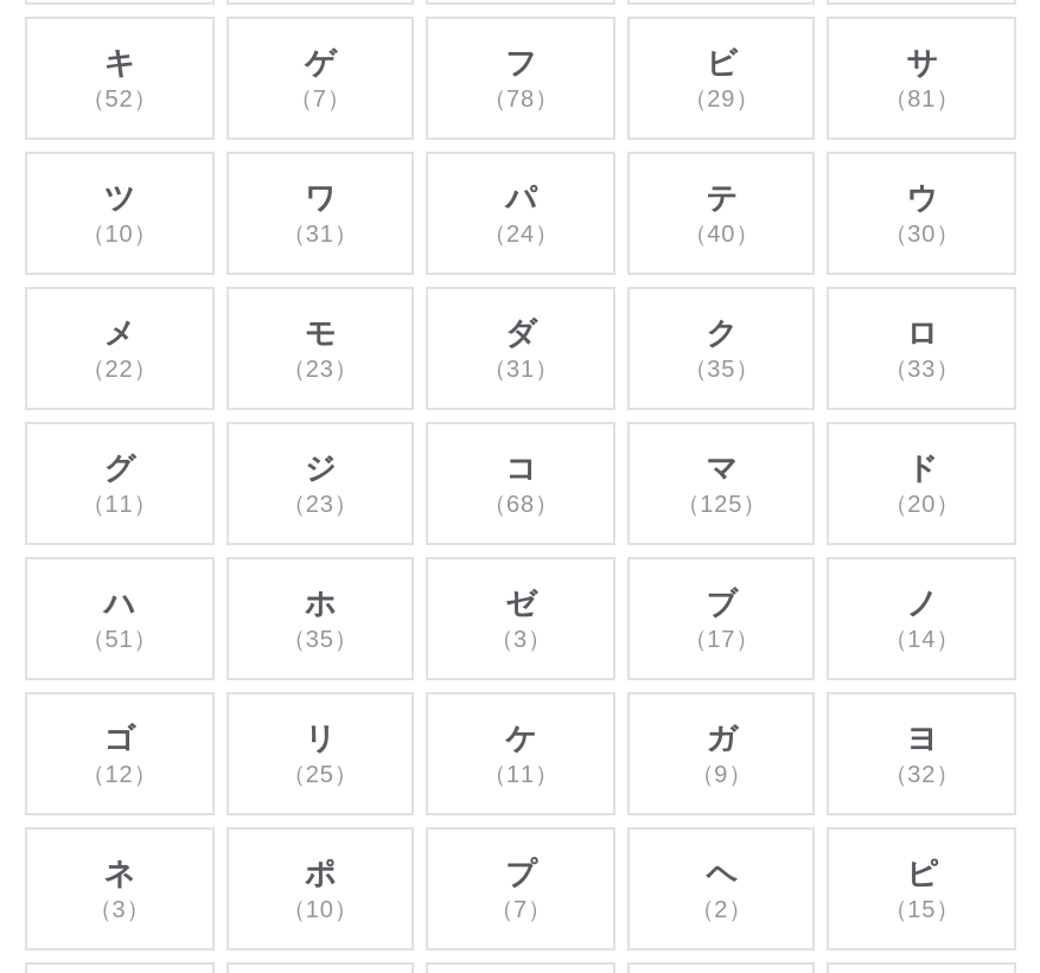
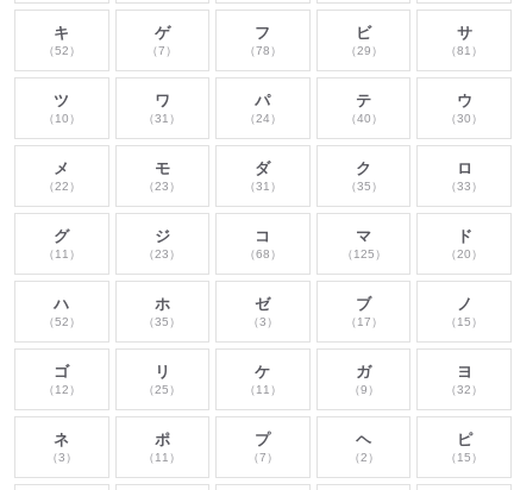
- （51）
+ （52）

- （14）
+ （15）

- （10）
+ （11）
